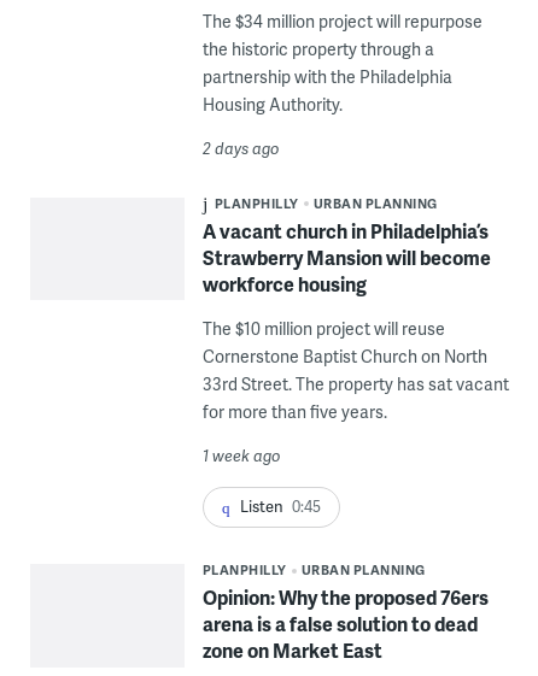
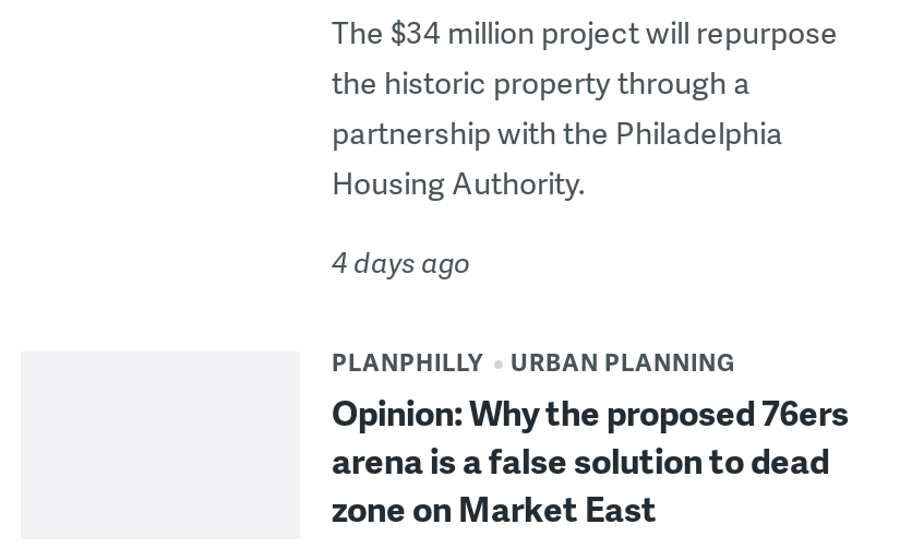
- 2 days ago
- PLANPHILLY
- URBAN PLANNING
- A vacant church in Philadelphia’s
- Strawberry Mansion will become
- workforce housing
- The $10 million project will reuse
- Cornerstone Baptist Church on North
- 33rd Street. The property has sat vacant
- for more than five years.
- 1 week ago
- Listen 0:45
+ 4 days ago
